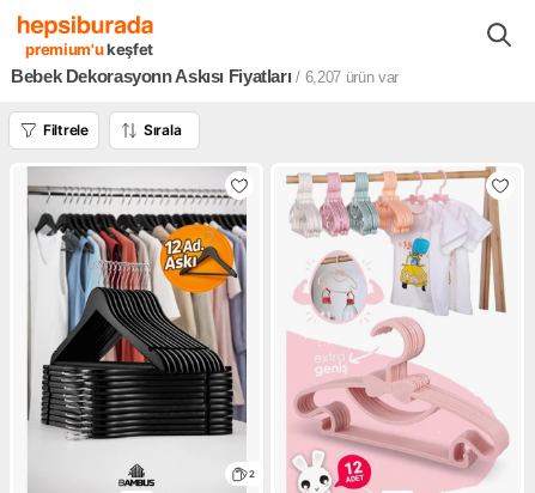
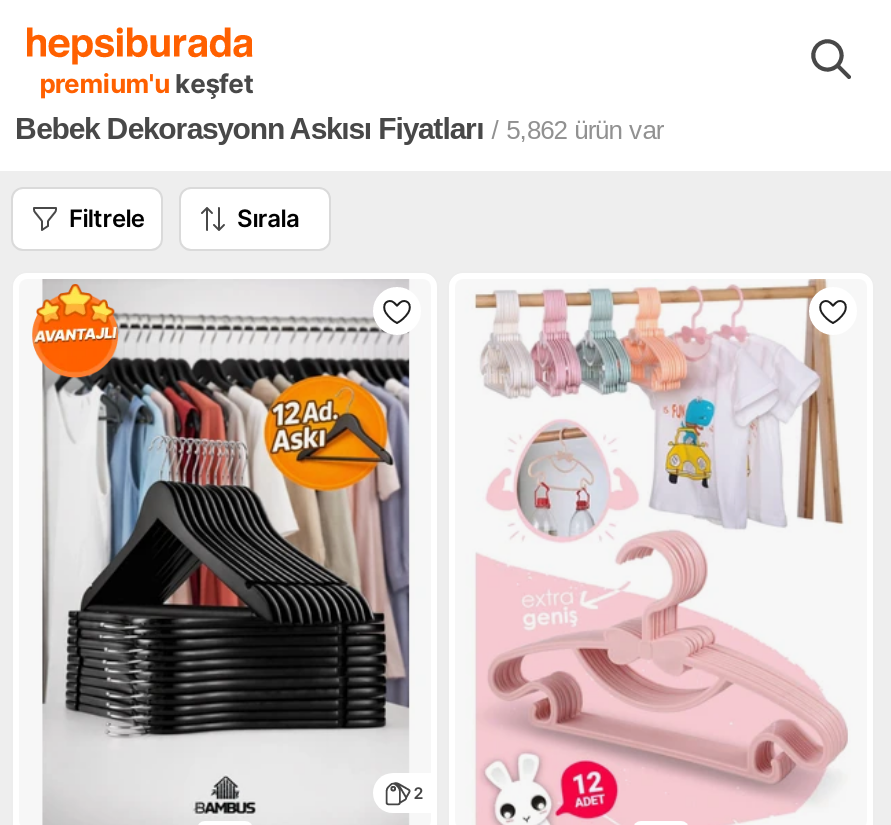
- Bebek Dekorasyonn Askısı Fiyatları / 6,207 ürün var
+ Bebek Dekorasyonn Askısı Fiyatları / 5,862 ürün var

- [image]
+ [image]
